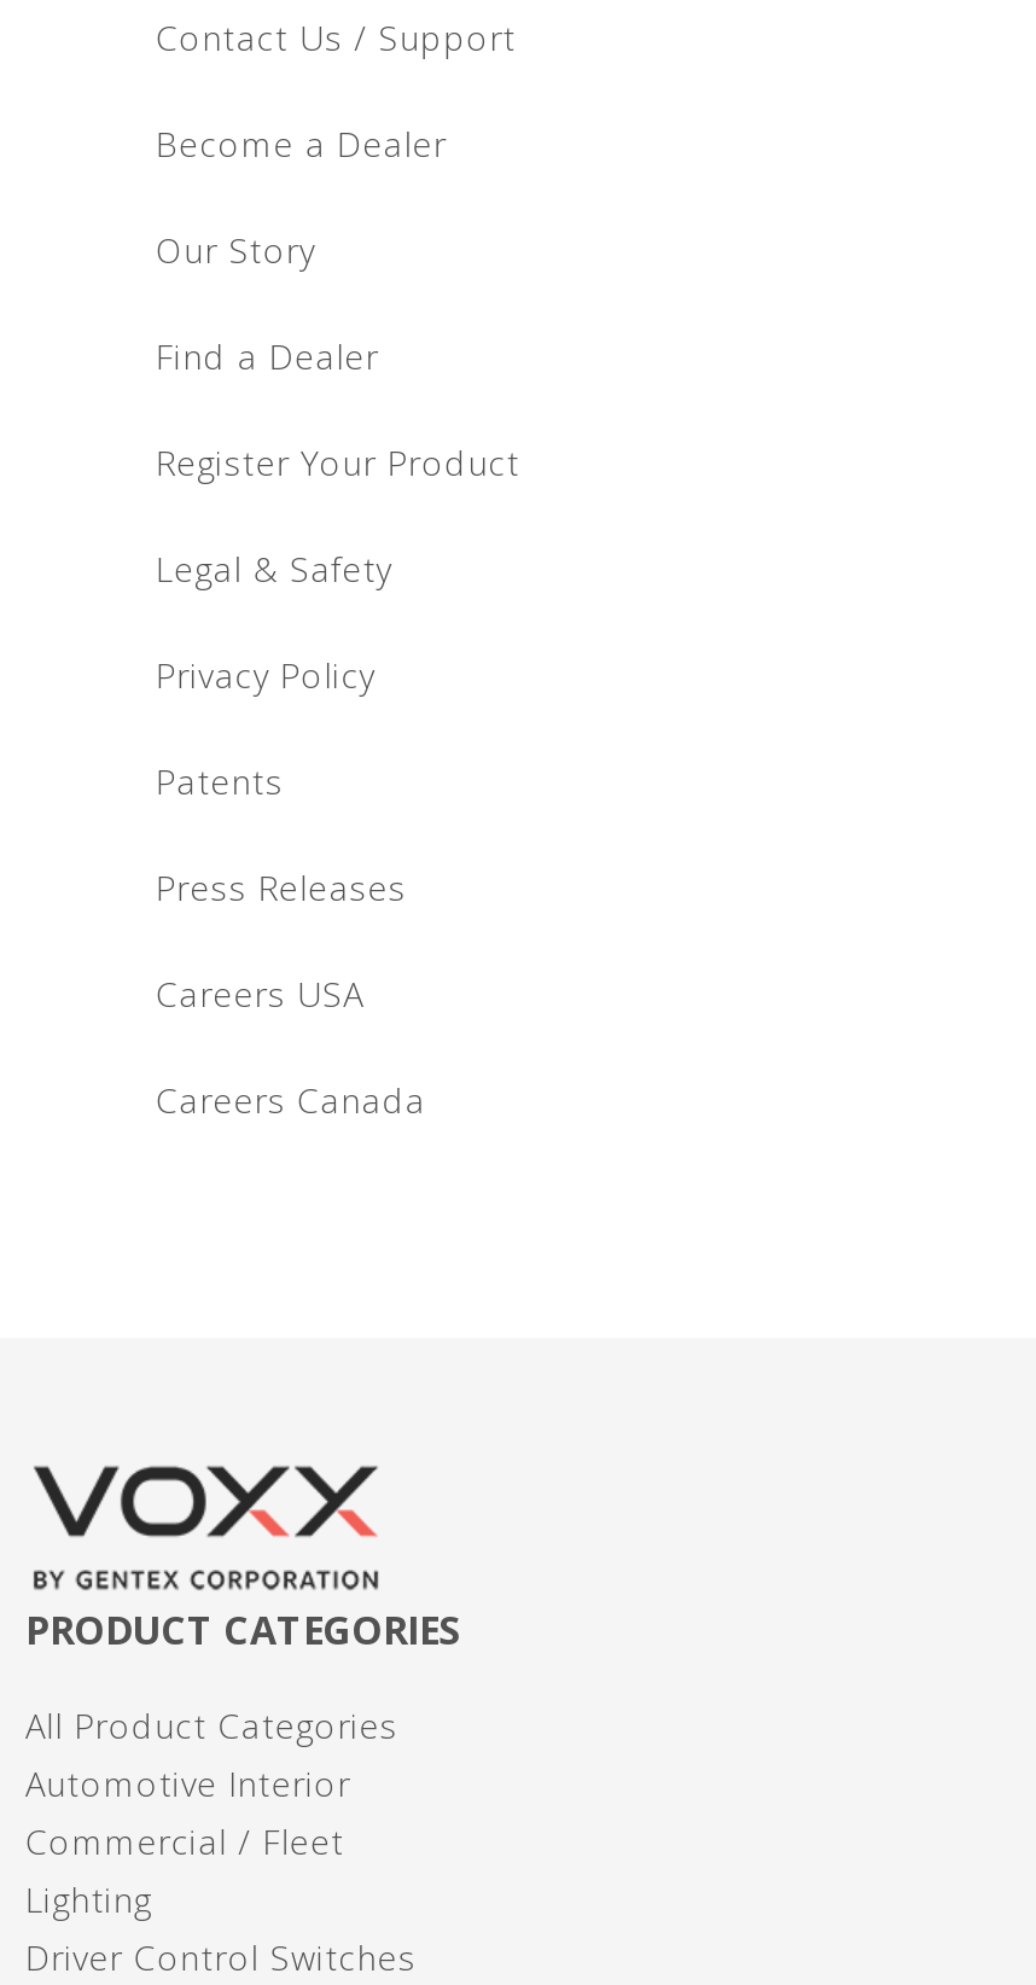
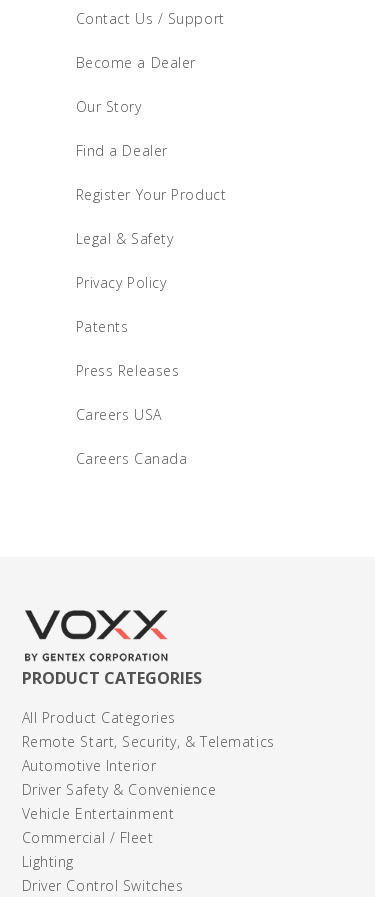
+ Remote Start, Security, & Telematics

+ Driver Safety & Convenience
+ Vehicle Entertainment
